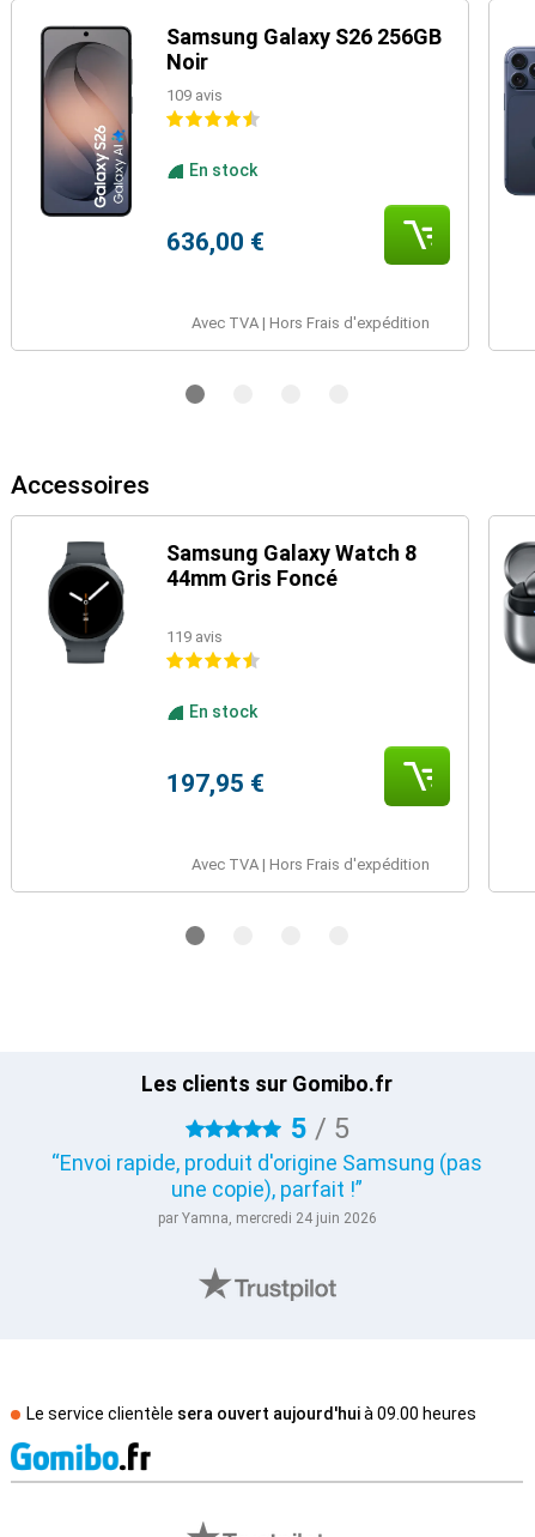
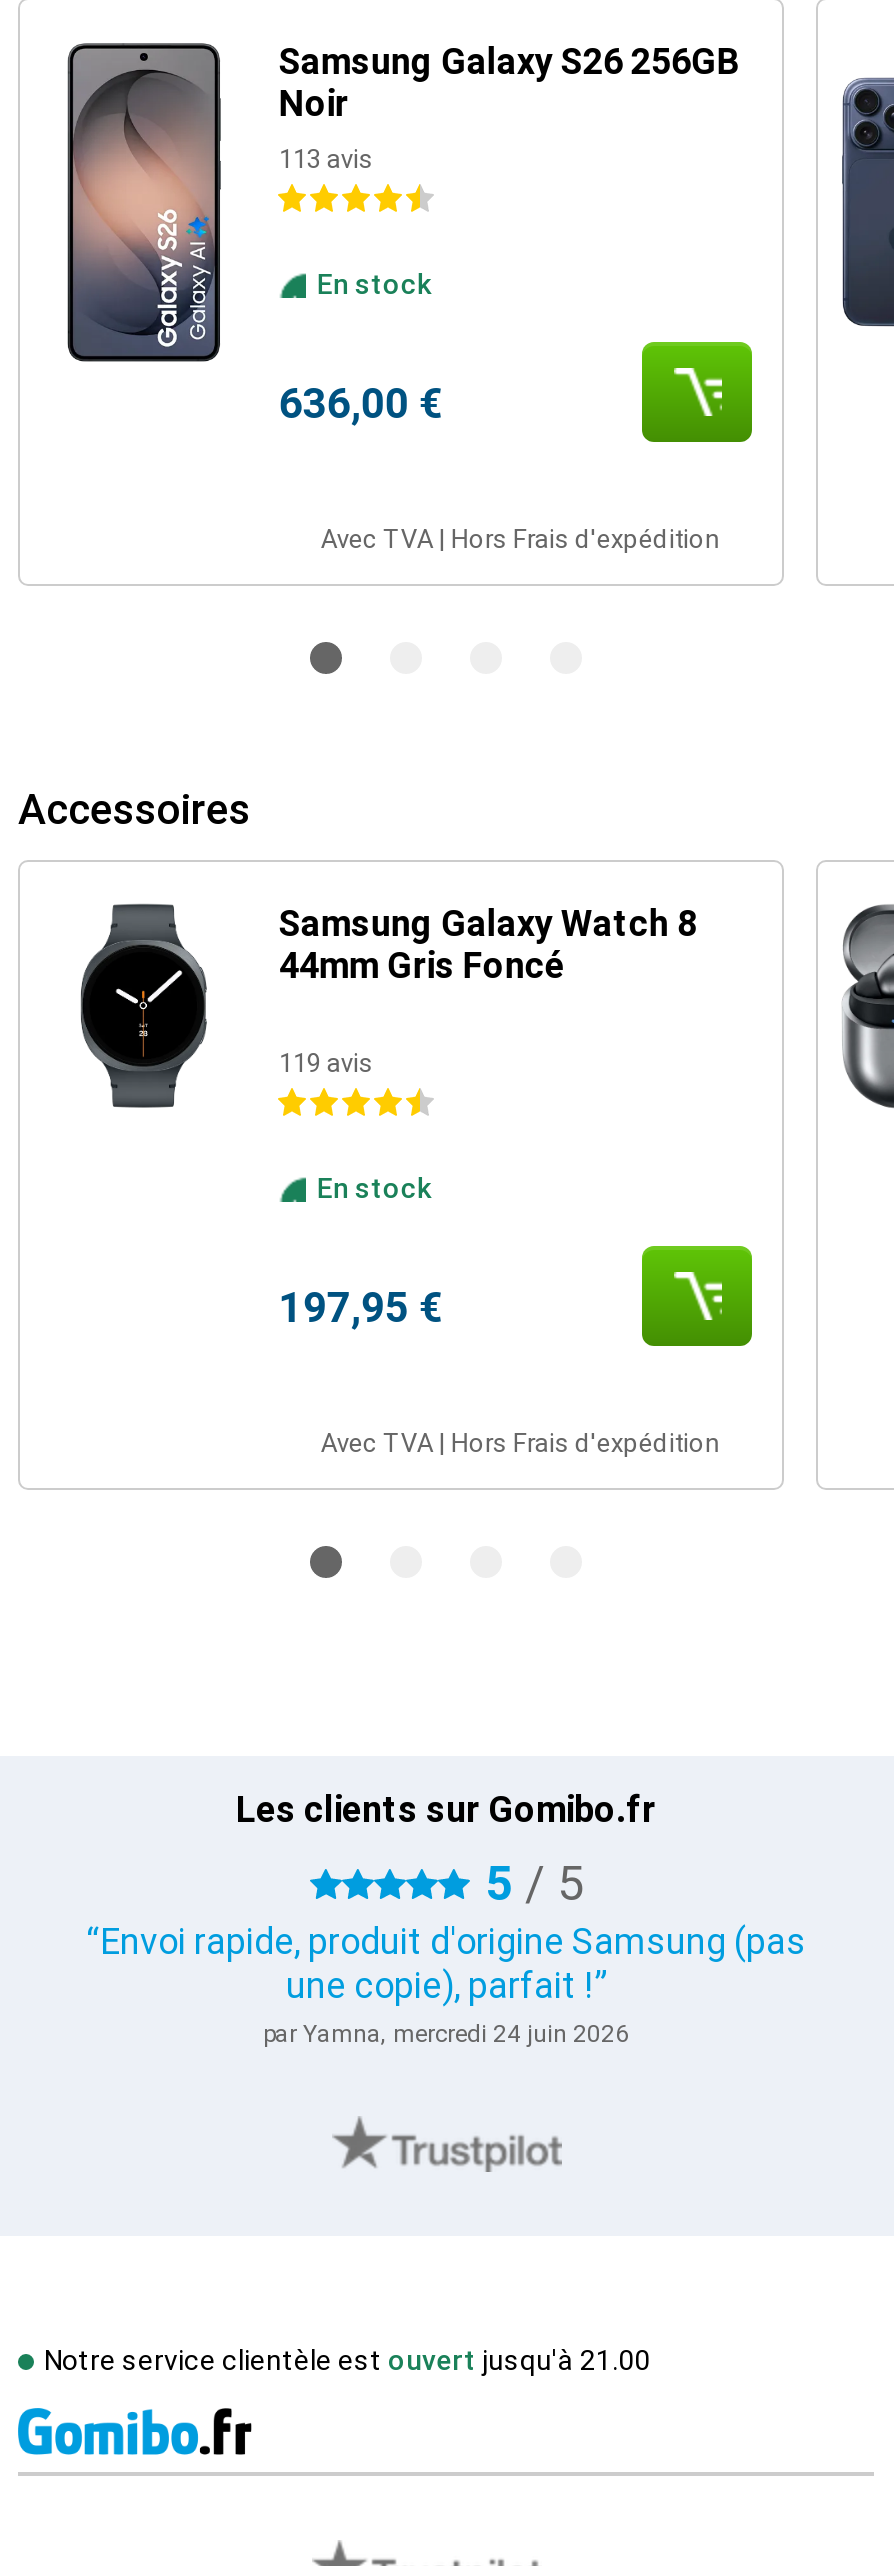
- 109 avis
+ 113 avis

- Le service clientèle sera ouvert aujourd'hui à 09.00 heures
+ Notre service clientèle est ouvert jusqu'à 21.00
